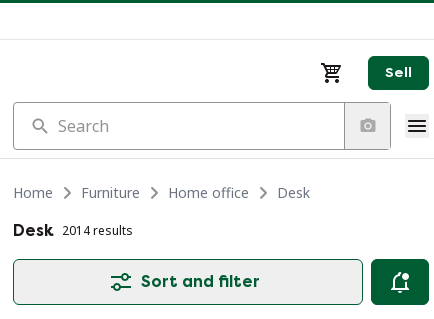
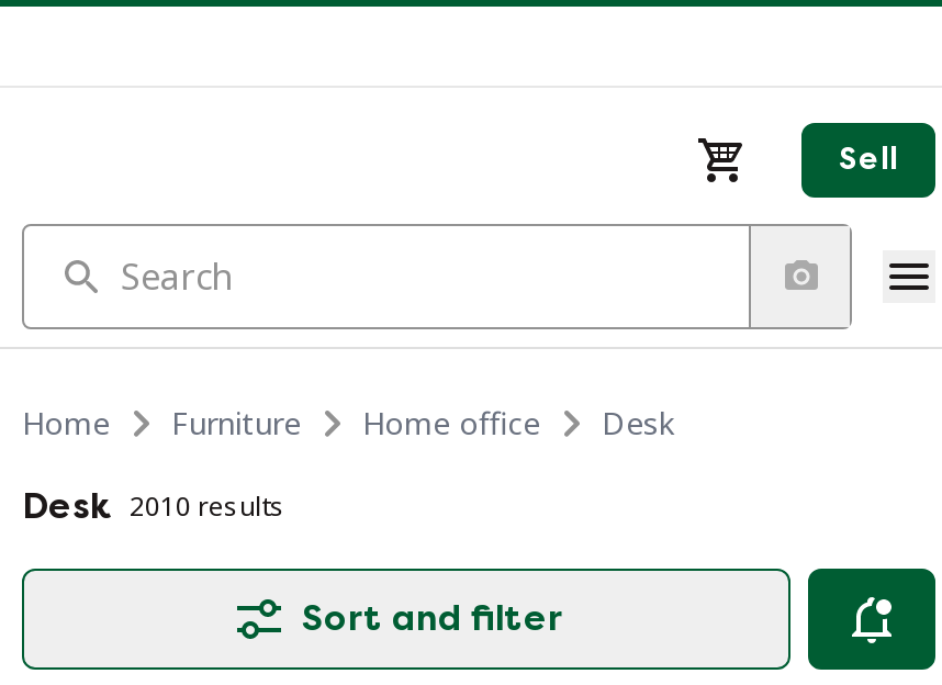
- Desk 2014 results
+ Desk 2010 results
